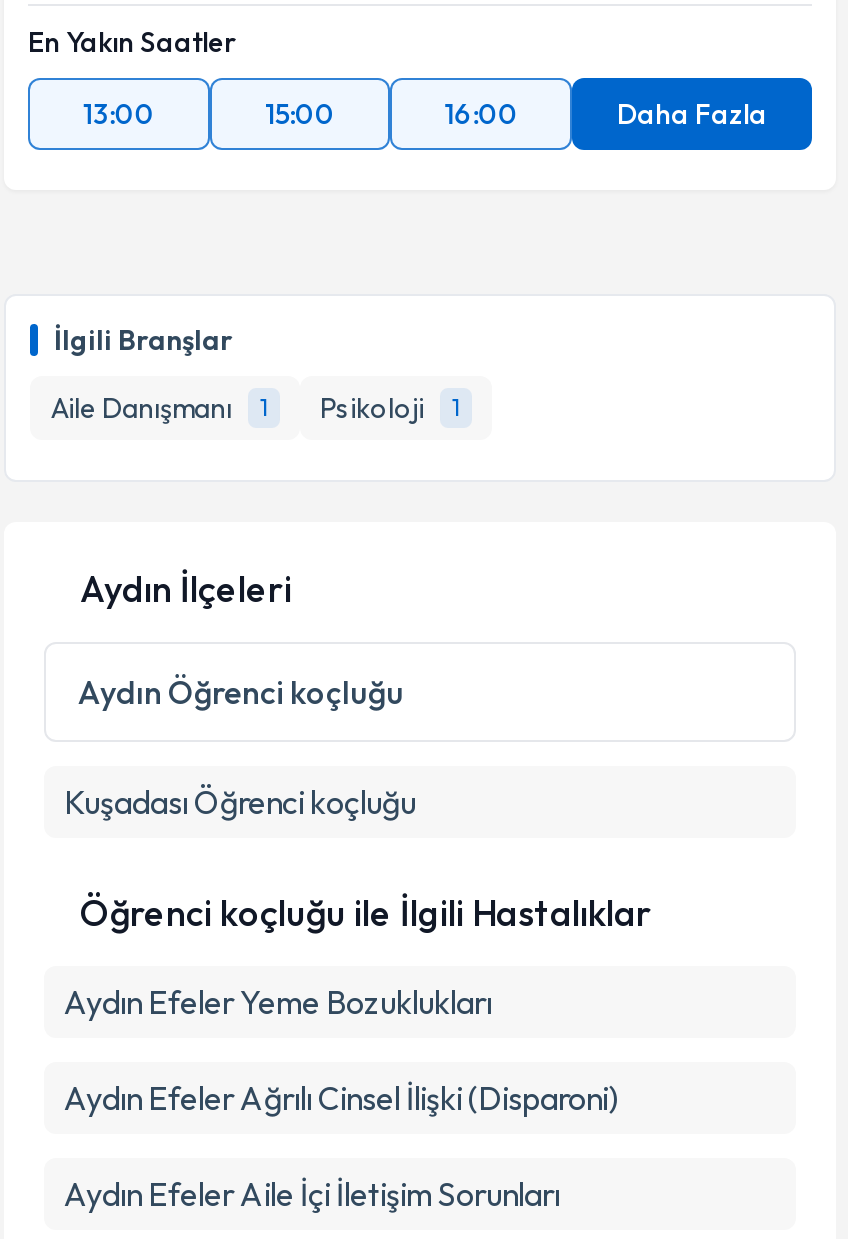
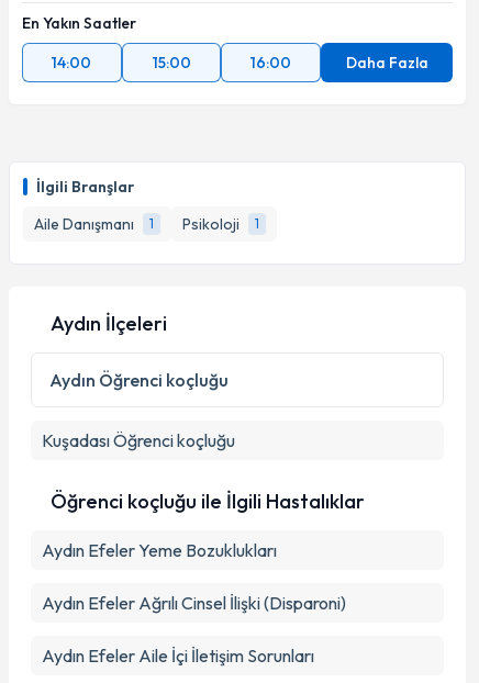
- 13:00
+ 14:00
